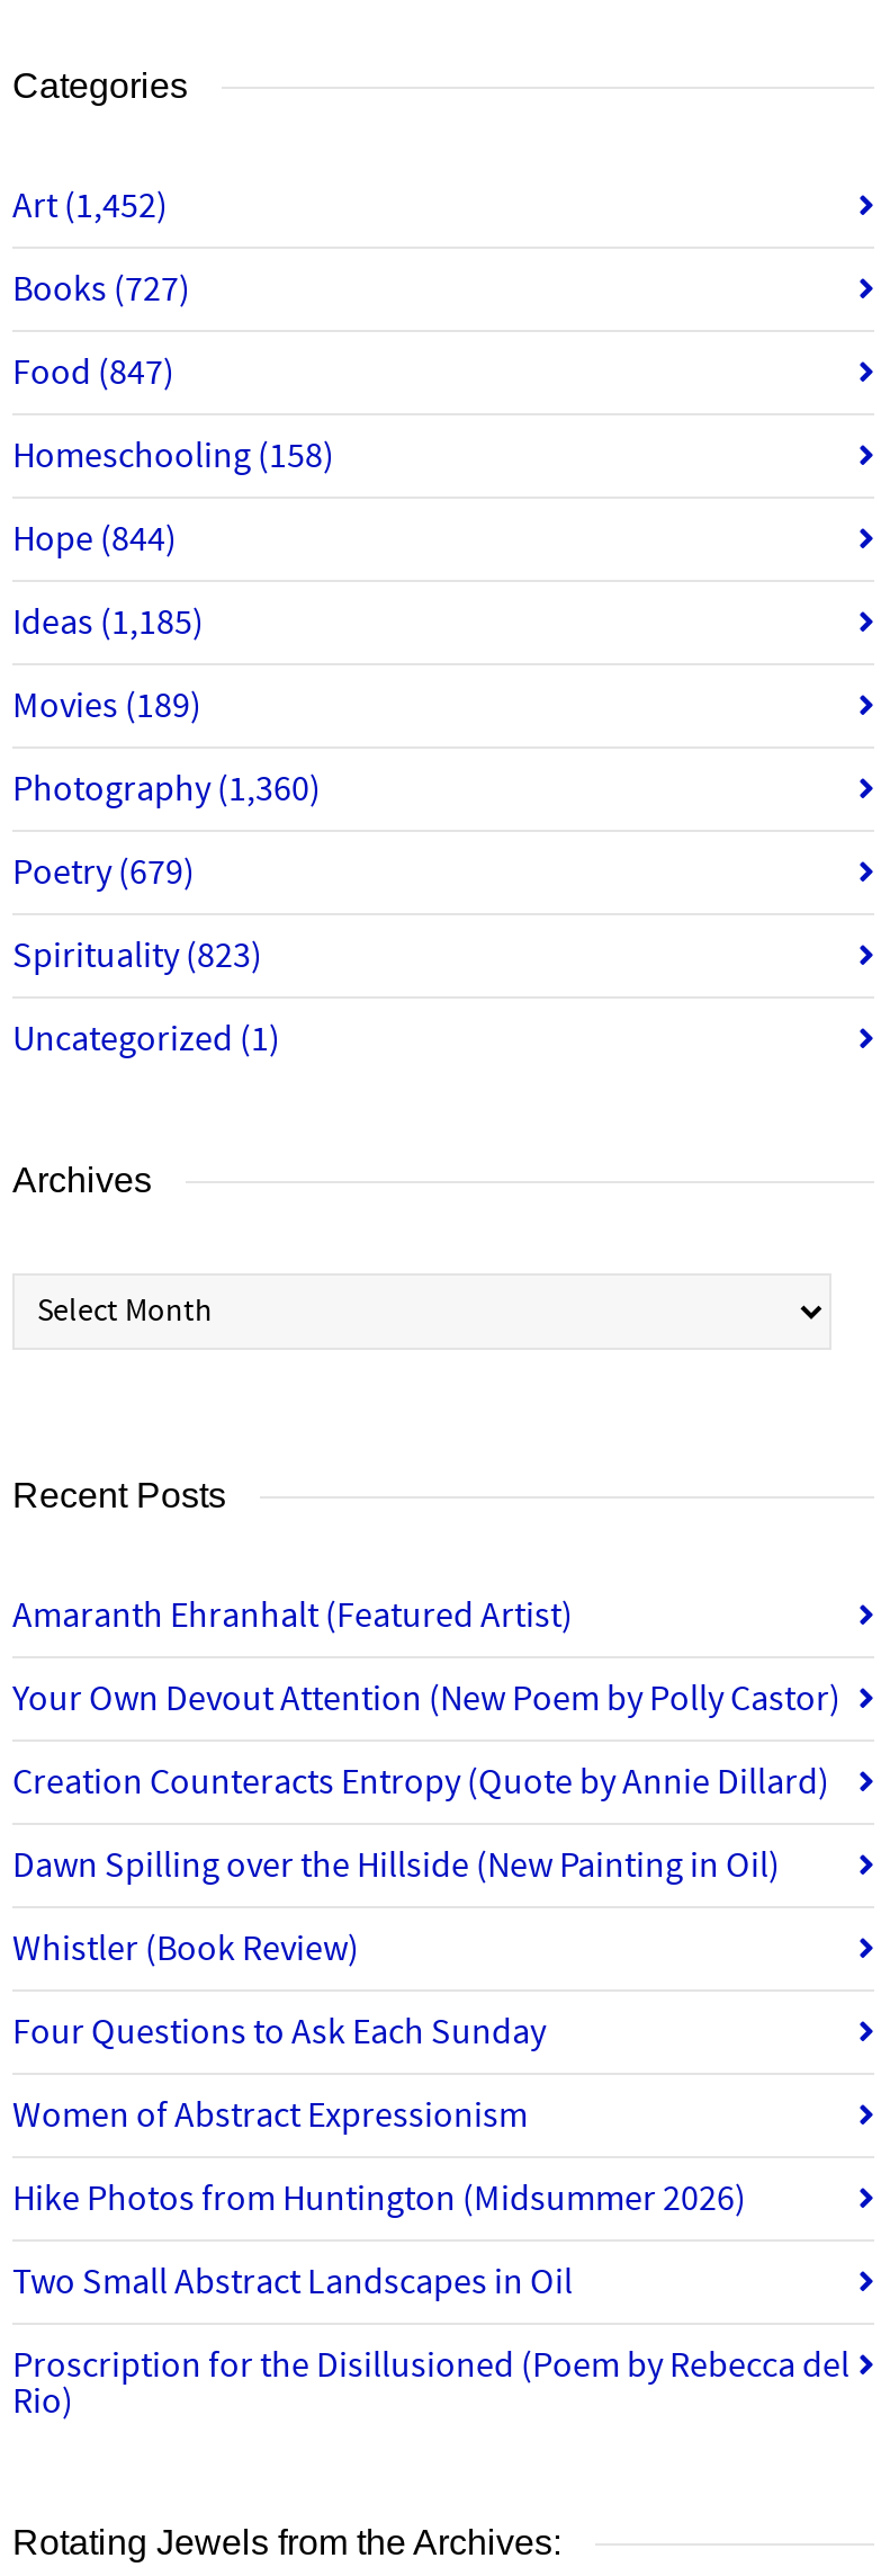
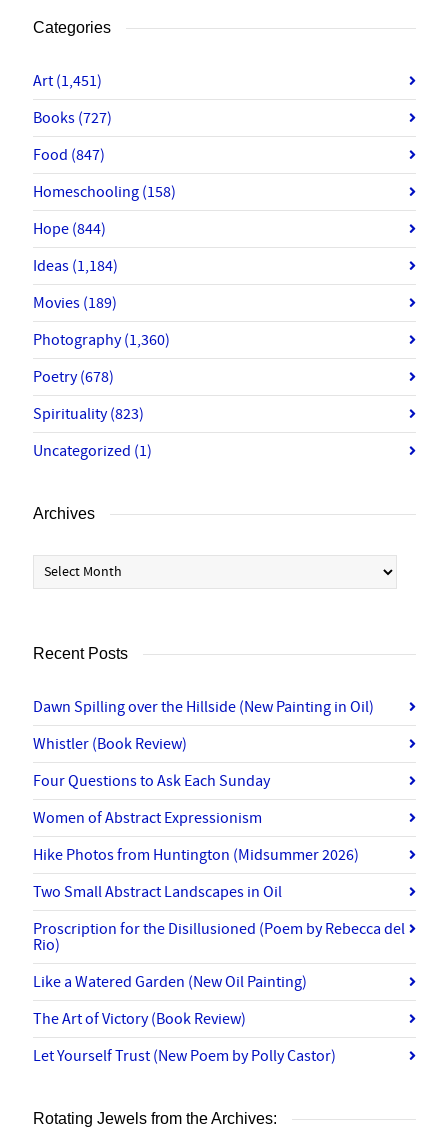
- Art (1,452)
+ Art (1,451)

- Ideas (1,185)
+ Ideas (1,184)

- Poetry (679)
+ Poetry (678)

- Amaranth Ehranhalt (Featured Artist)
- Your Own Devout Attention (New Poem by Polly Castor)
- Creation Counteracts Entropy (Quote by Annie Dillard)

moved up: Dawn Spilling over the Hillside (New Painting in Oil) | Whistler (Book Review) | Four Questions to Ask Each Sunday | Women of Abstract Expressionism | Hike Photos from Huntington (Midsummer 2026) | Two Small Abstract Landscapes in Oil | Proscription for the Disillusioned (Poem by Rebecca del | Rio)

+ Like a Watered Garden (New Oil Painting)
+ The Art of Victory (Book Review)
+ Let Yourself Trust (New Poem by Polly Castor)
